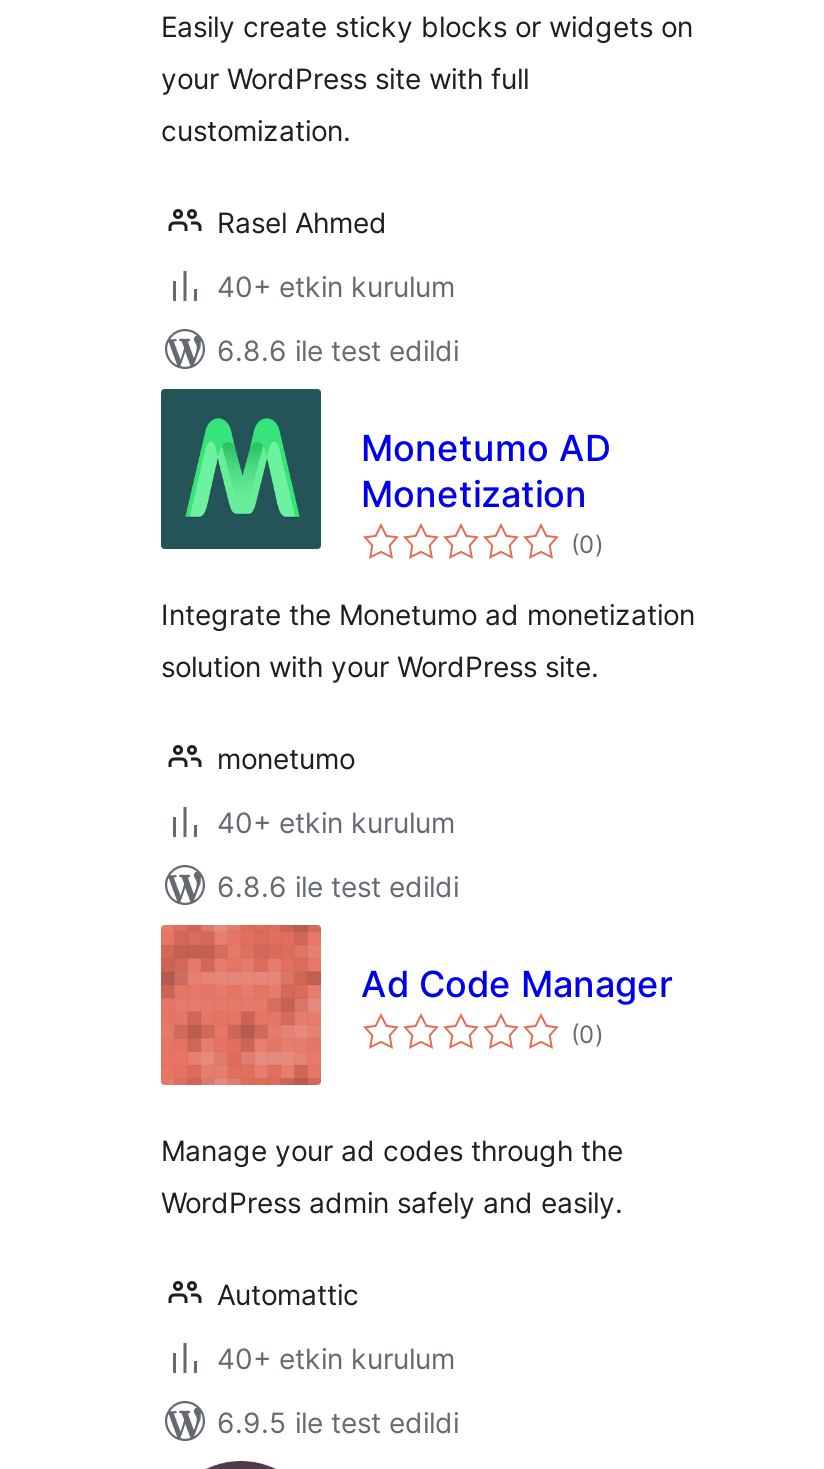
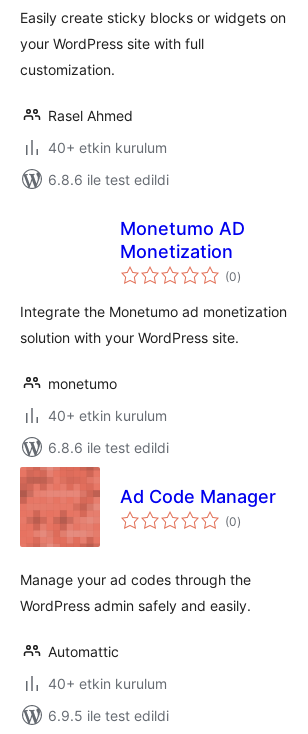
- [image]
